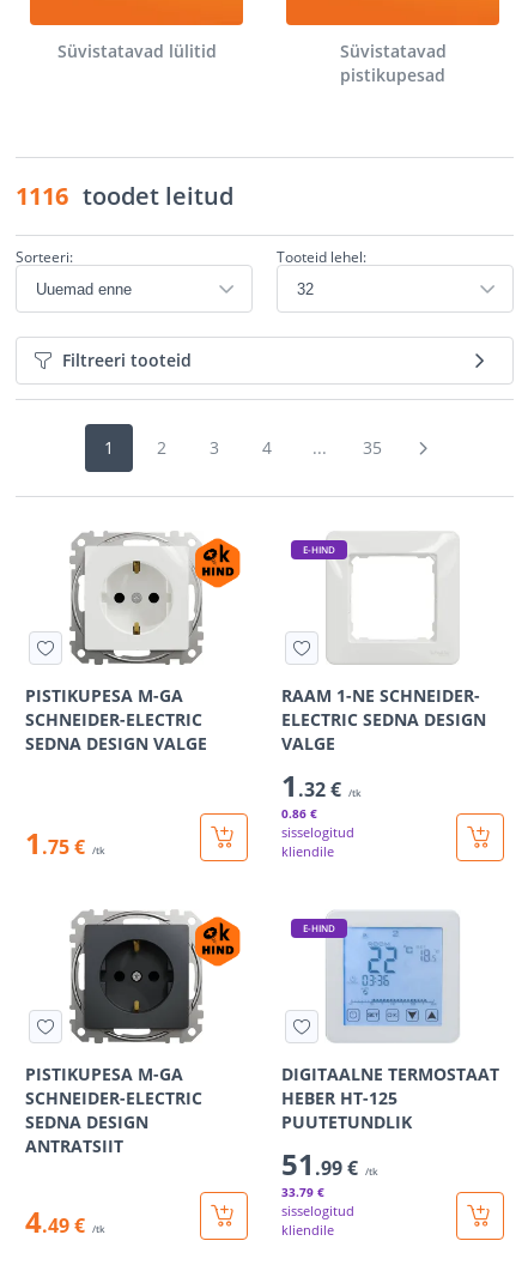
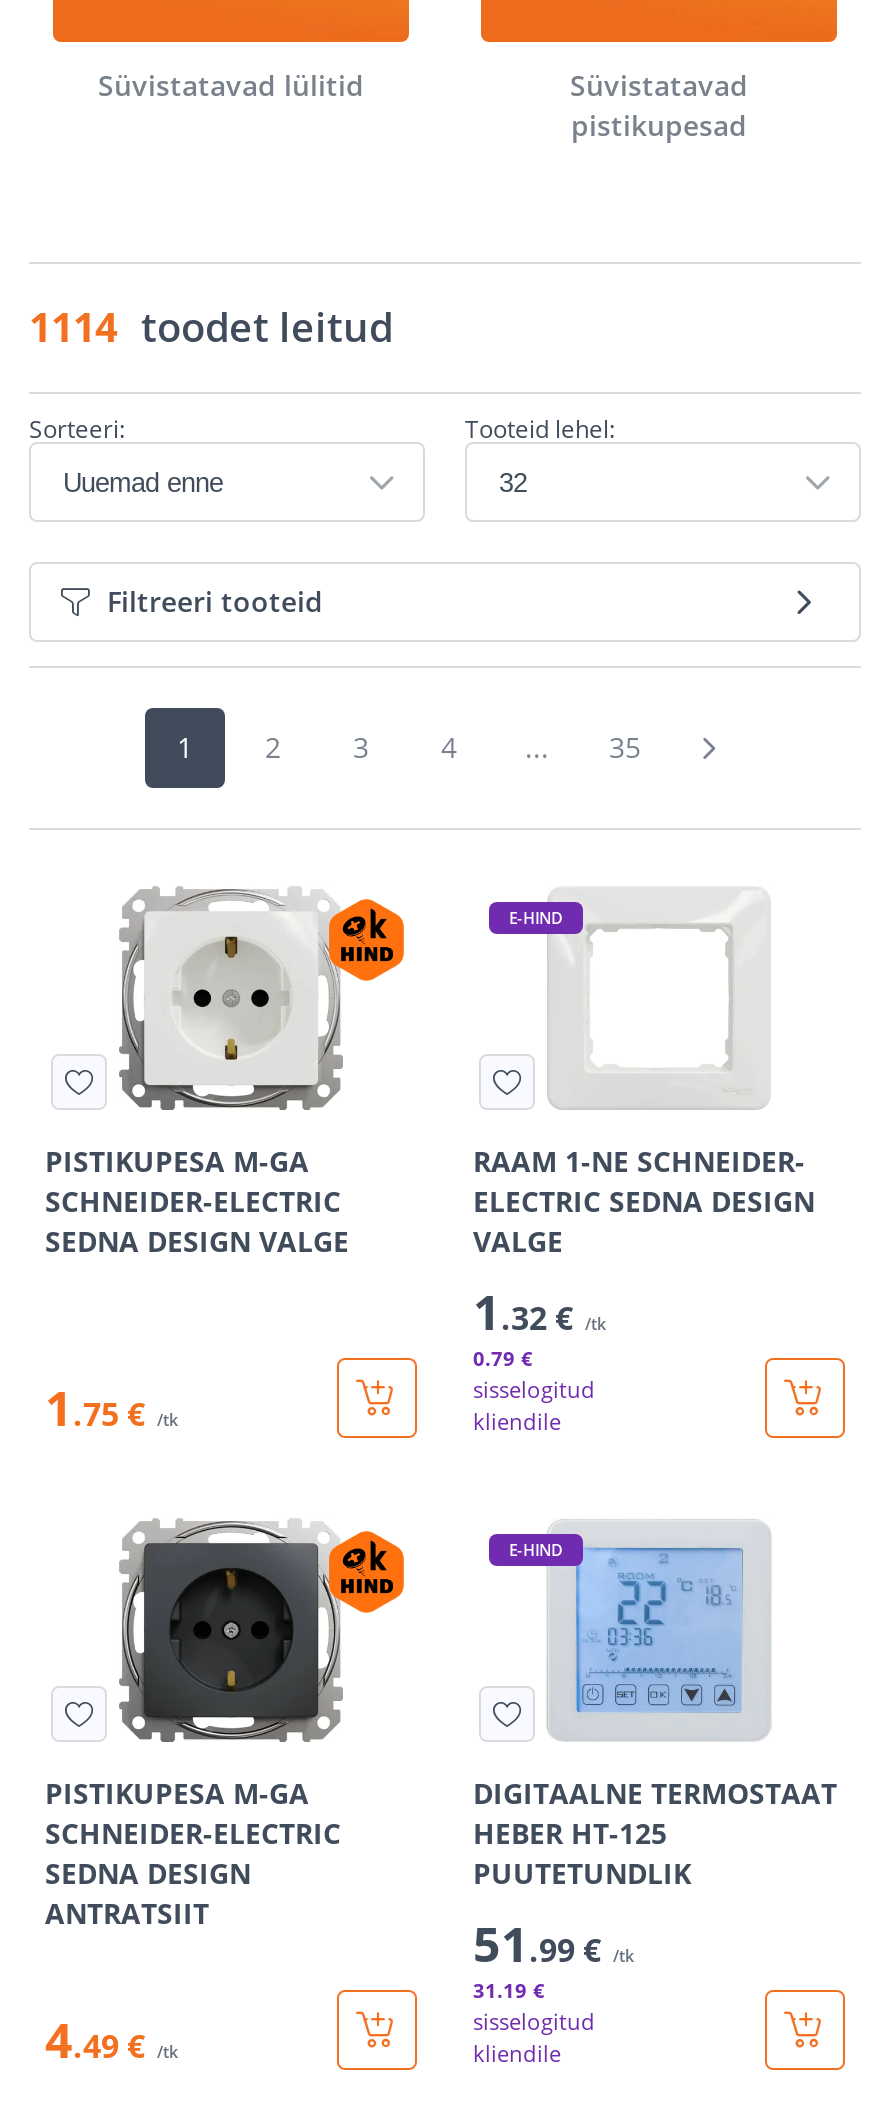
- 1116 toodet leitud
+ 1114 toodet leitud

- 0.86 €
+ 0.79 €

- 33.79 €
+ 31.19 €
